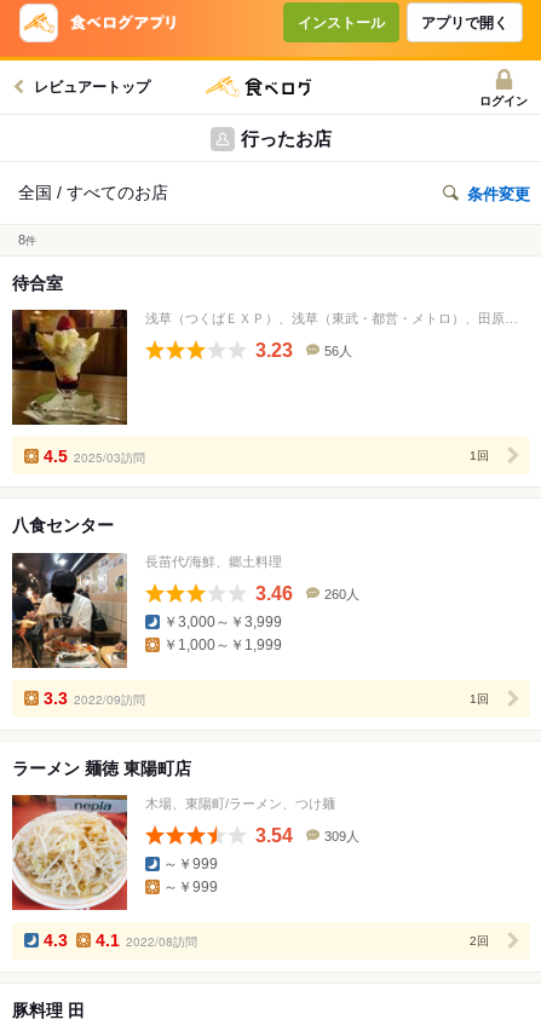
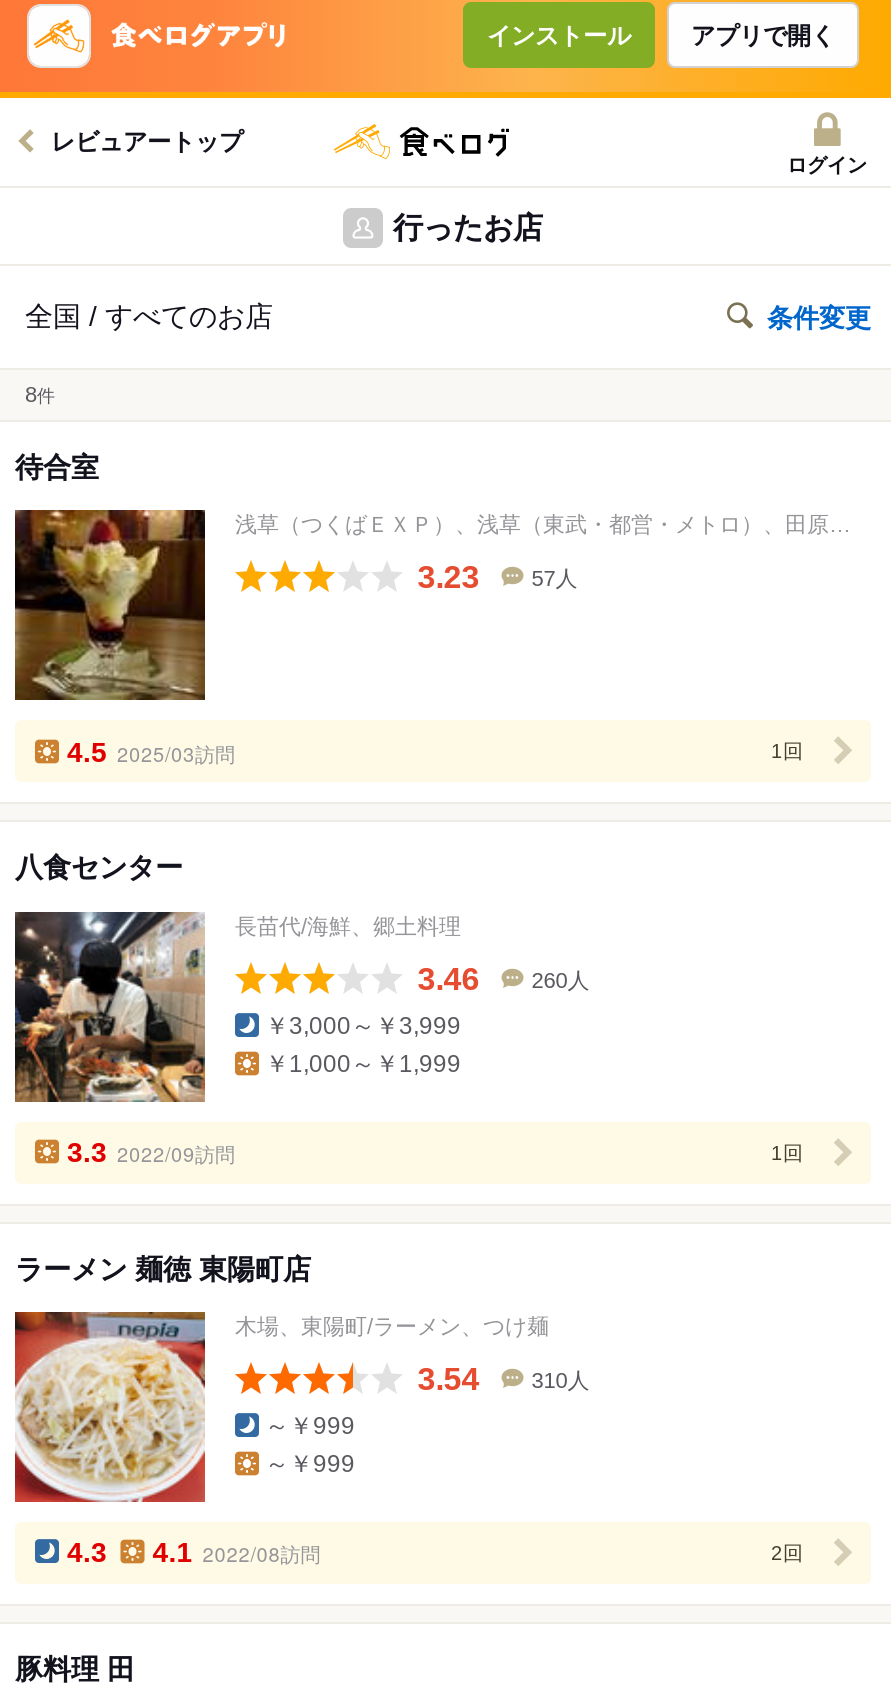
- 56人
+ 57人

- 309人
+ 310人
